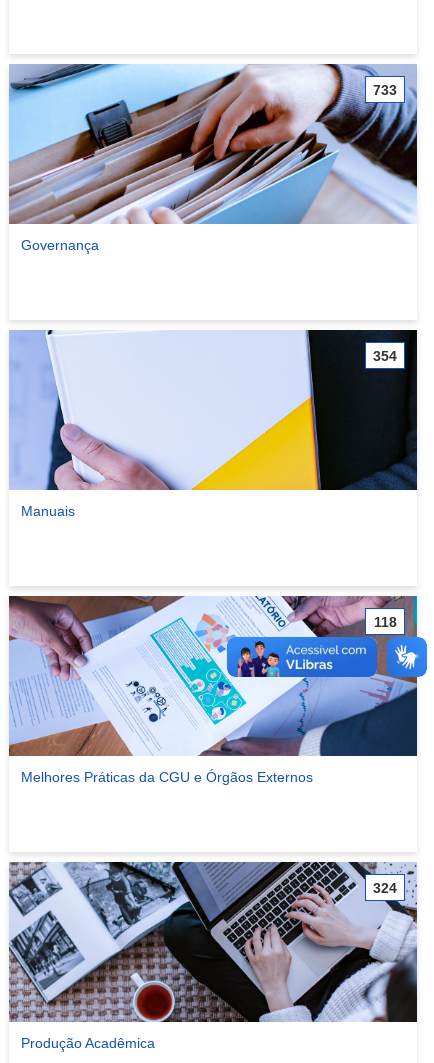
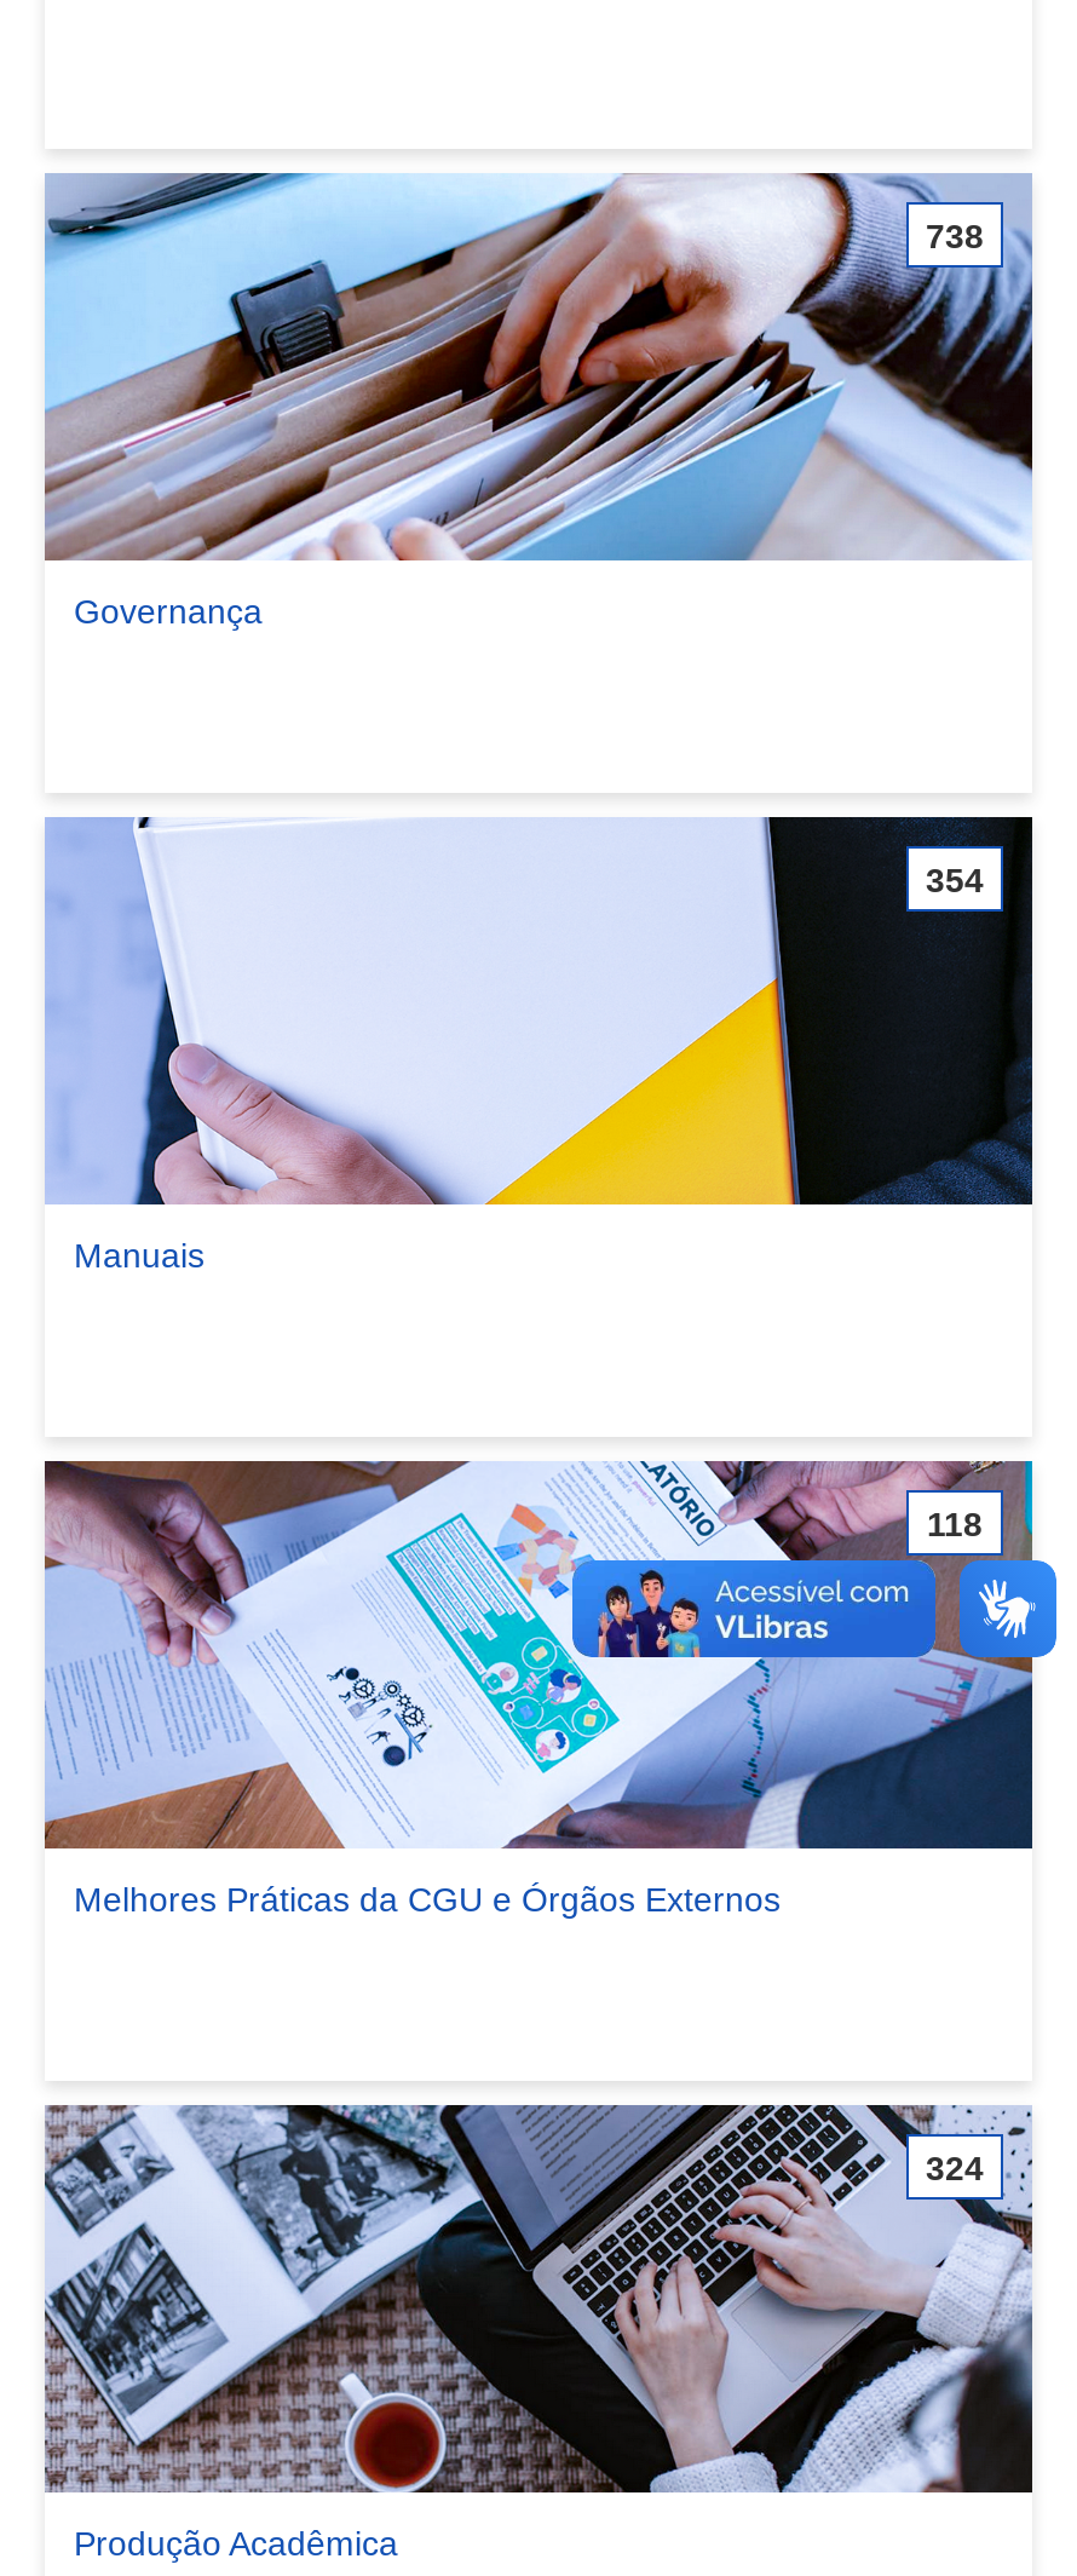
- 733
+ 738
